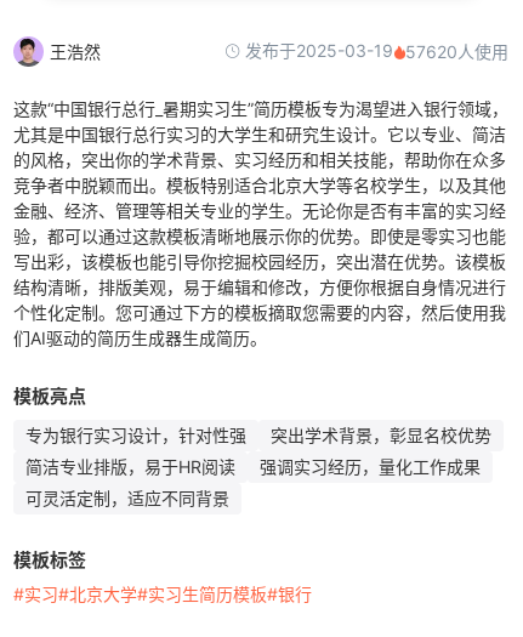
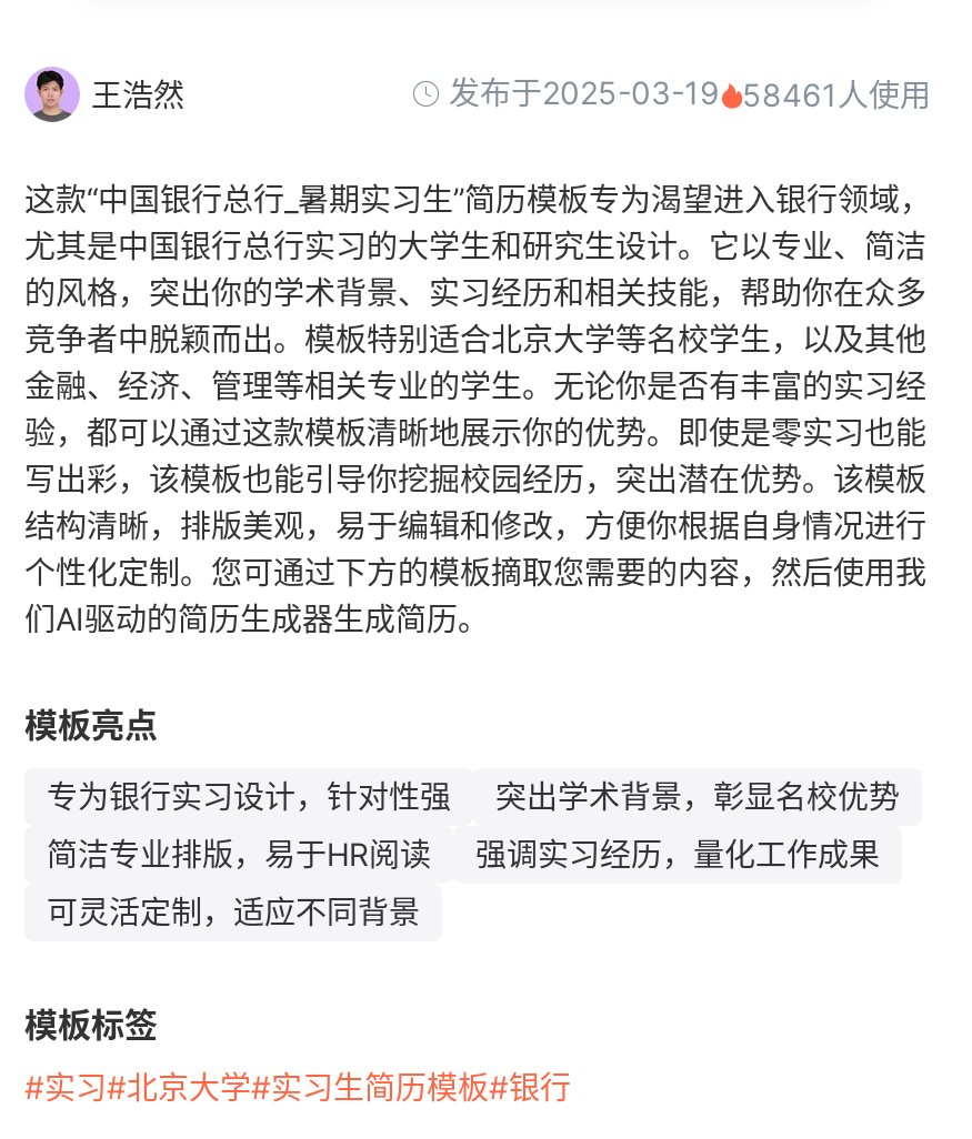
- 发布于2025-03-19 57620人使用
+ 发布于2025-03-19 58461人使用
